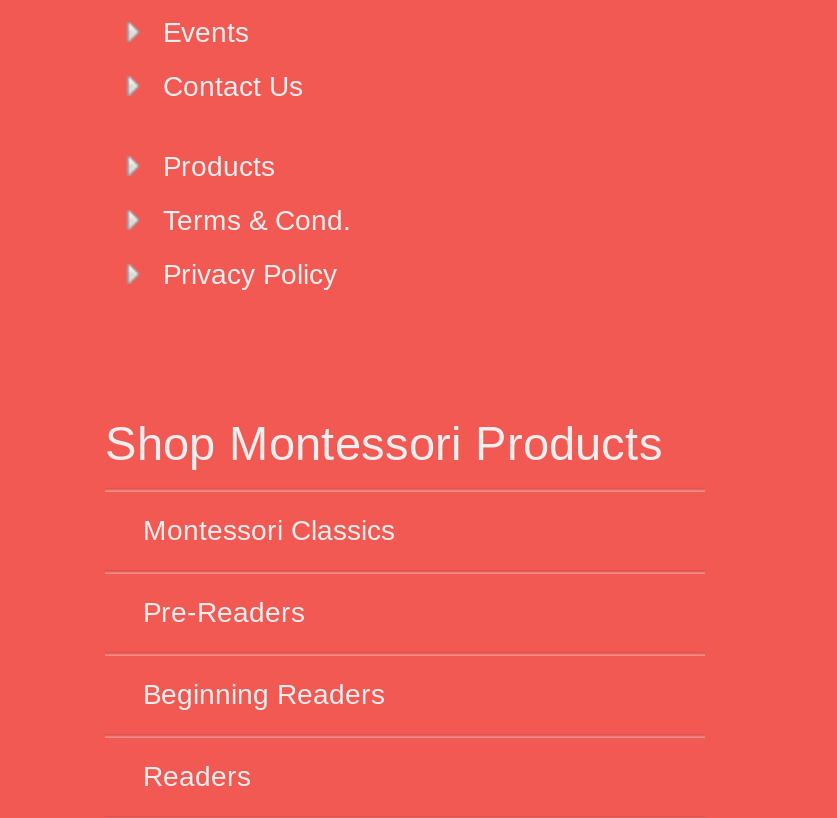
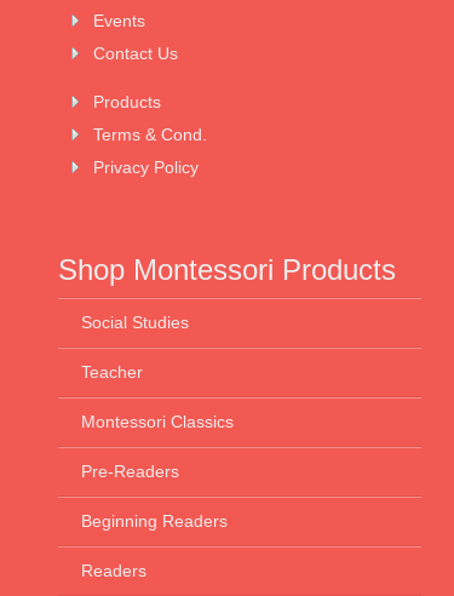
+ Social Studies
+ Teacher
